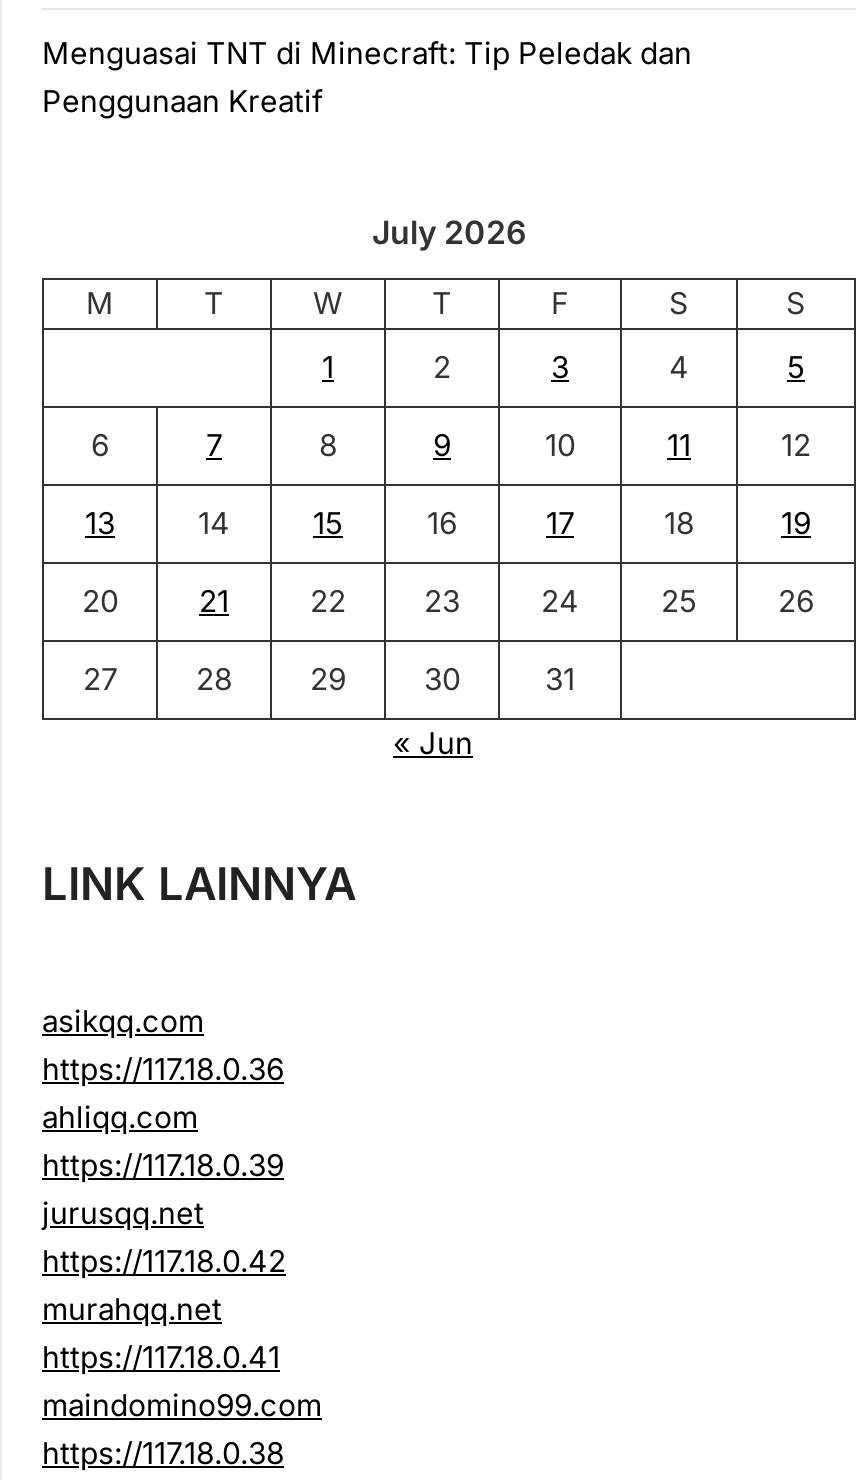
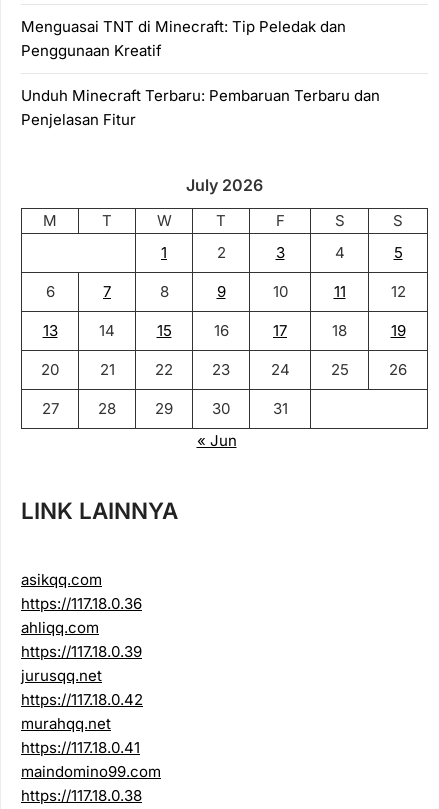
+ Unduh Minecraft Terbaru: Pembaruan Terbaru dan
+ Penjelasan Fitur
